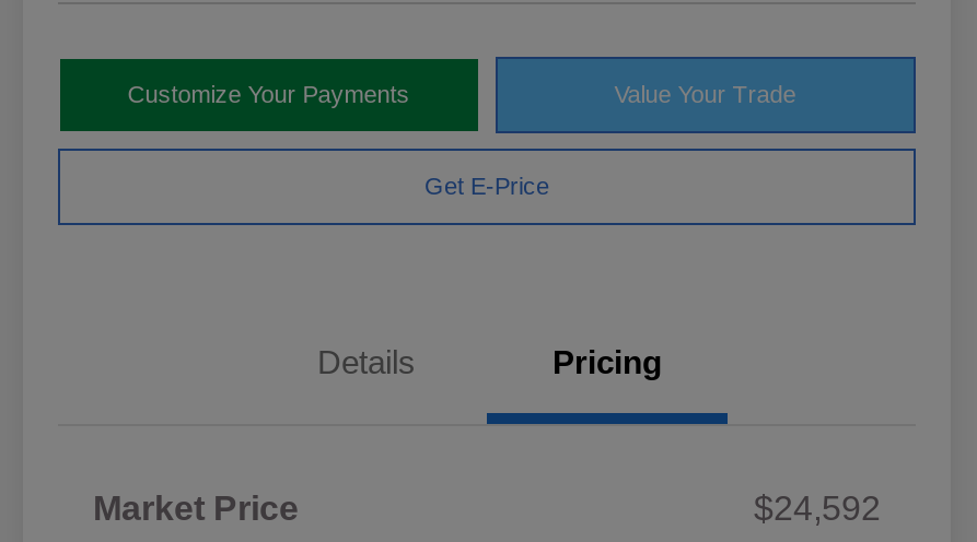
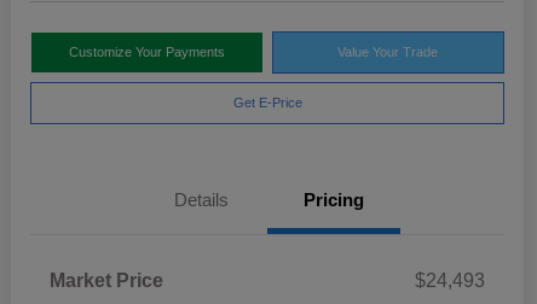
- $24,592
+ $24,493
